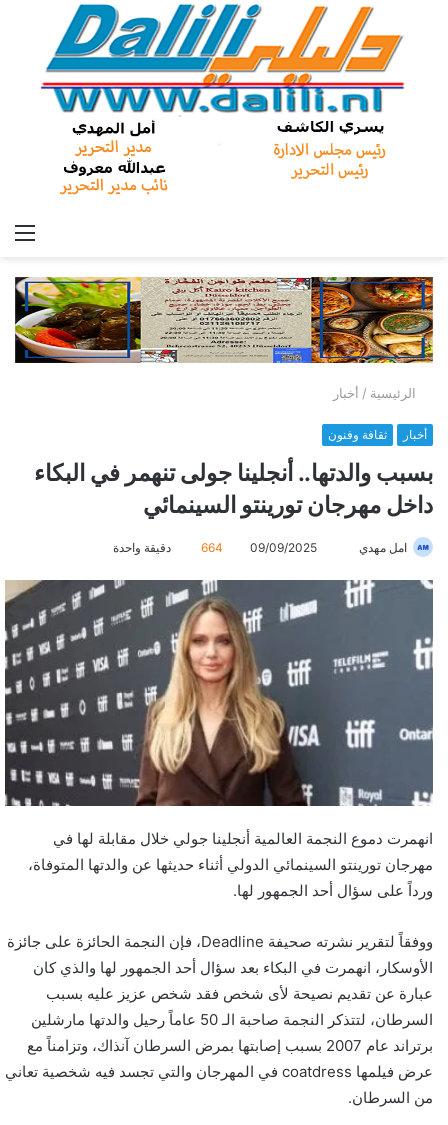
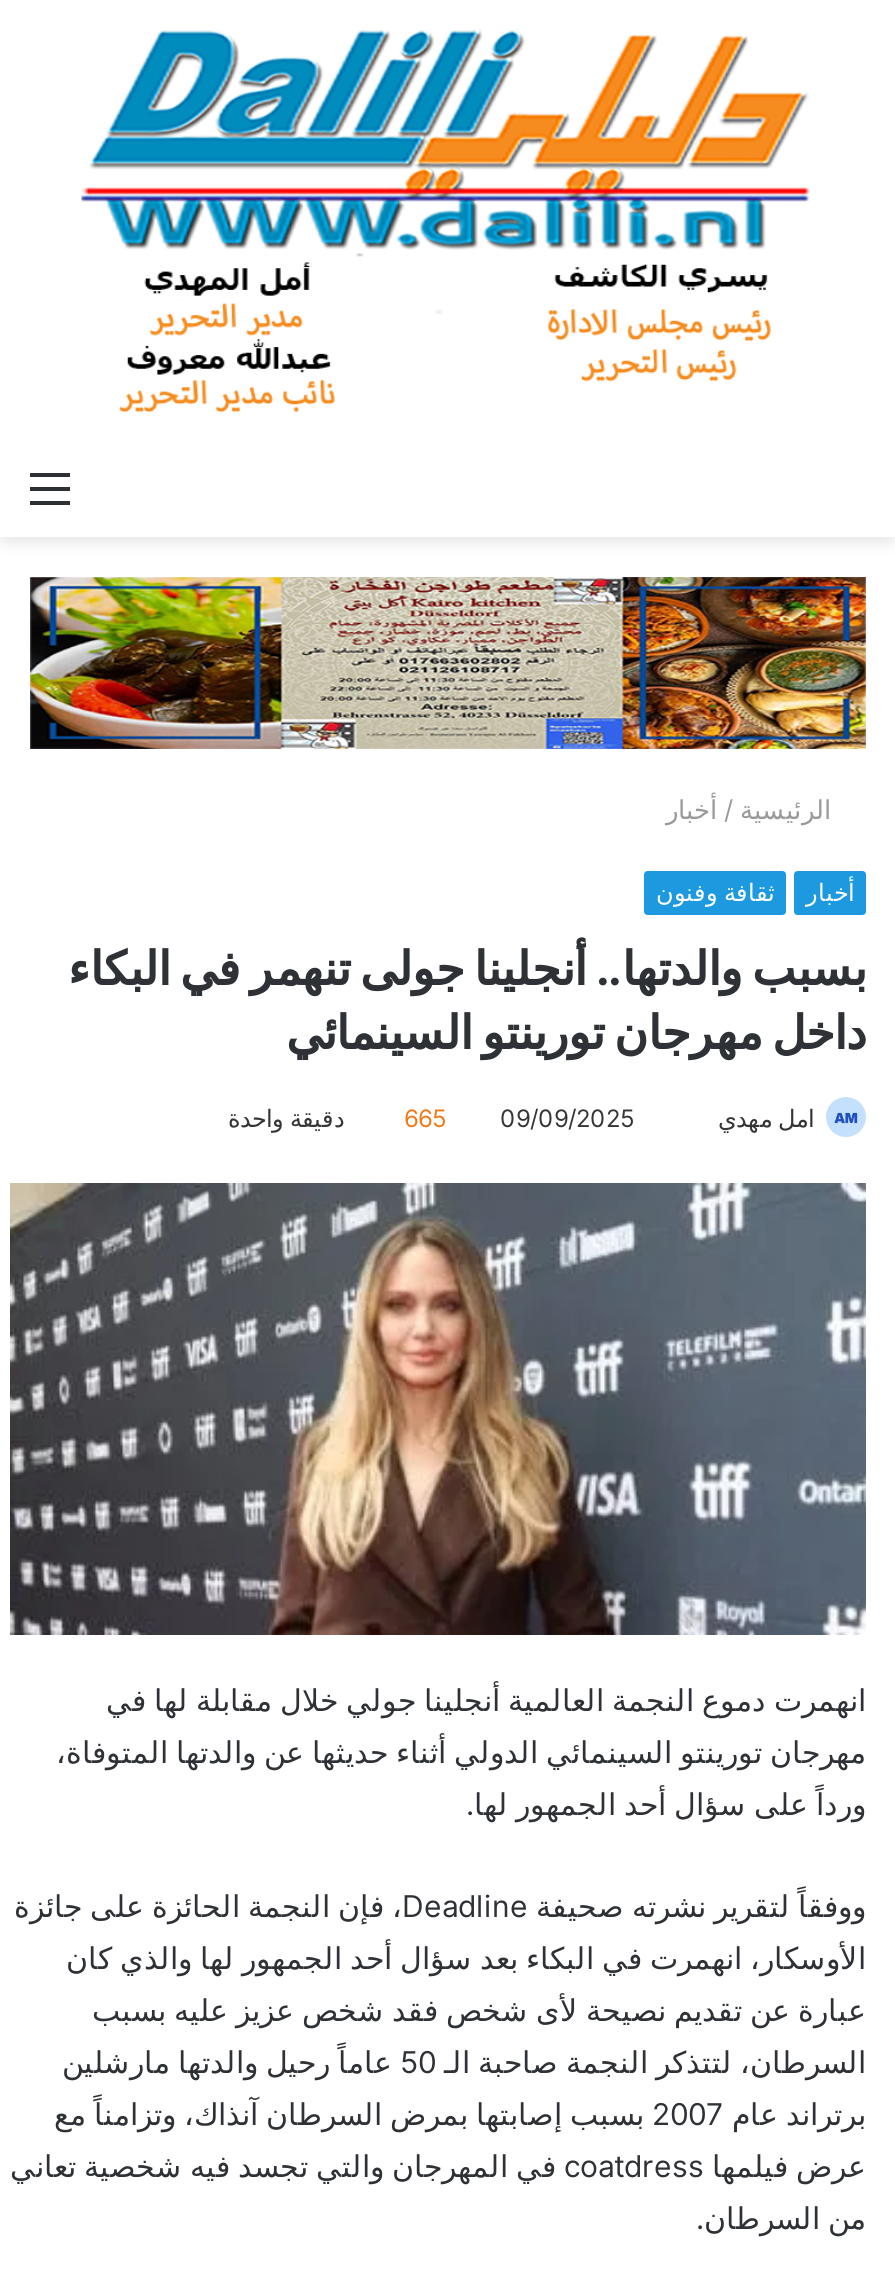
- 664
+ 665
